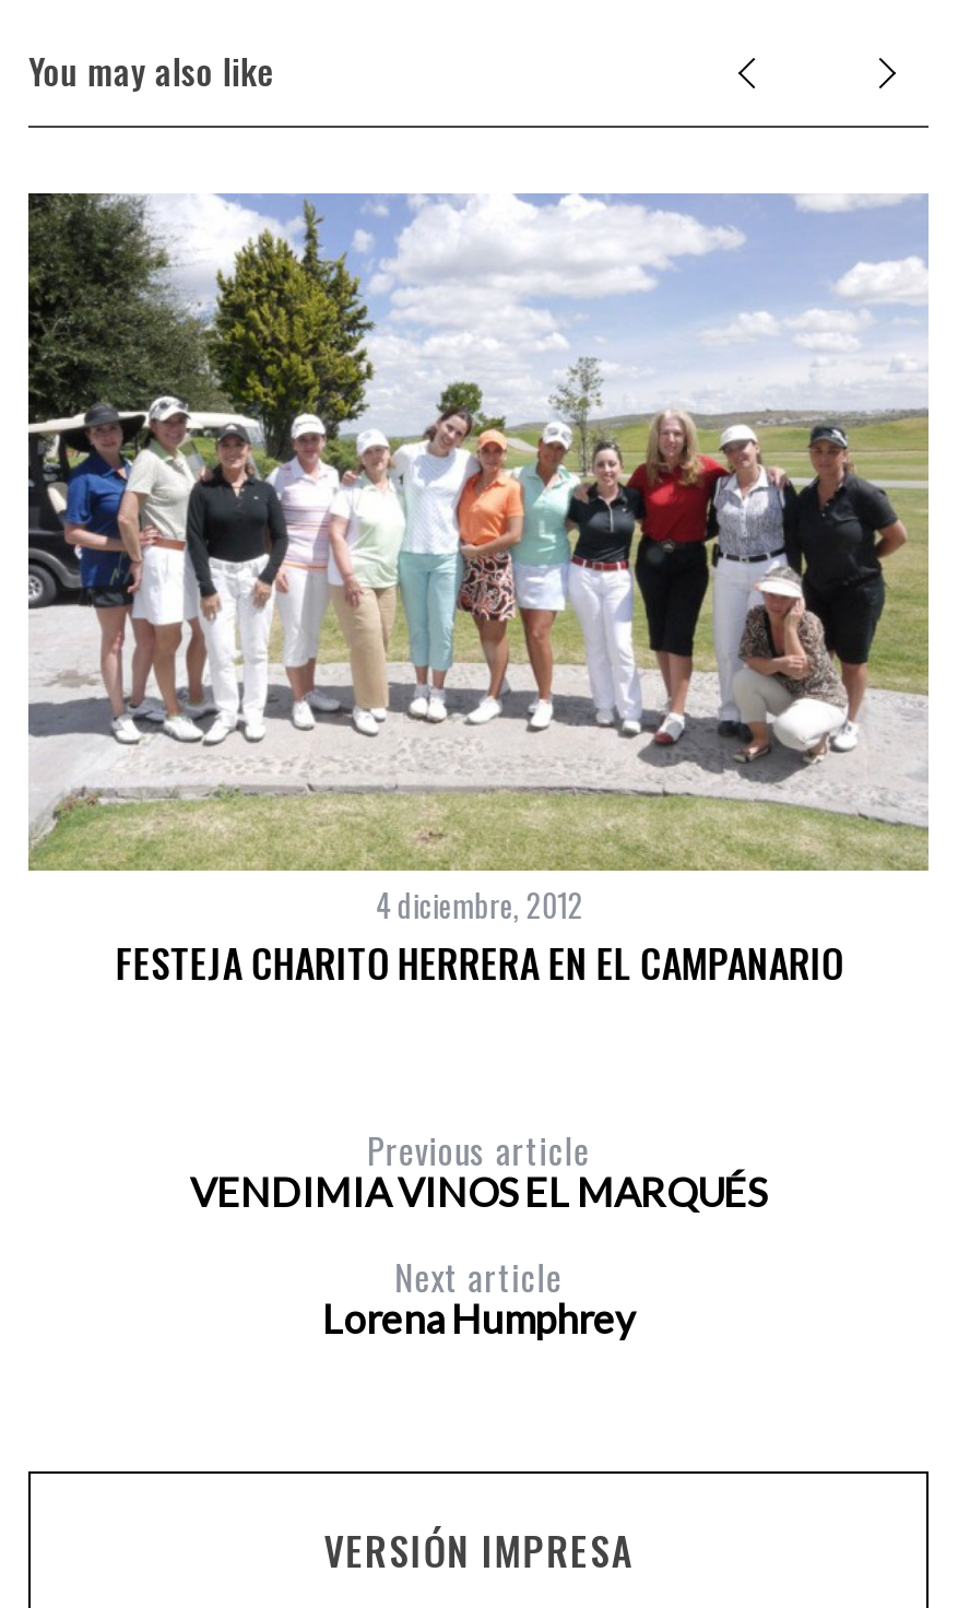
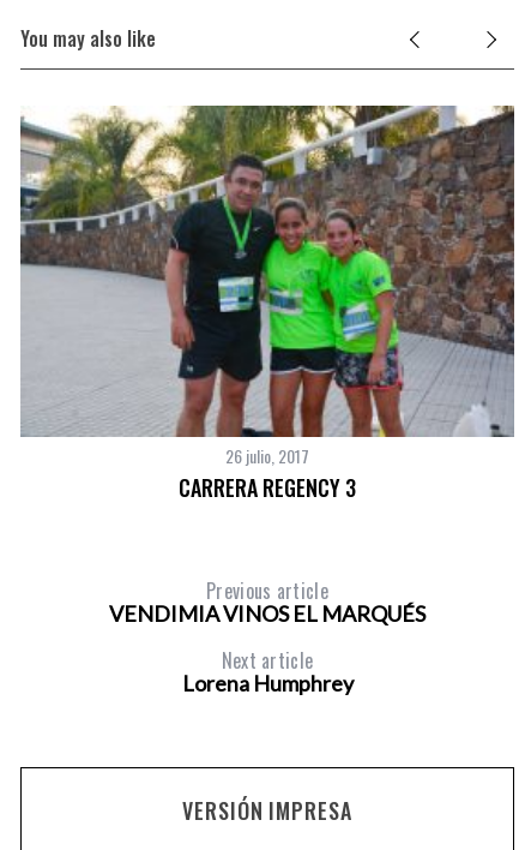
- [image]
- 4 diciembre, 2012
- FESTEJA CHARITO HERRERA EN EL CAMPANARIO
+ [image]
+ 26 julio, 2017
+ CARRERA REGENCY 3
